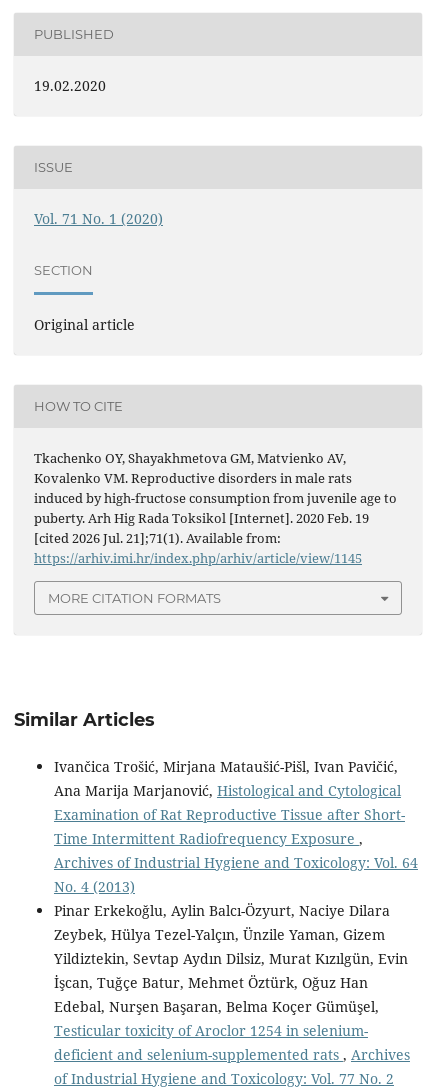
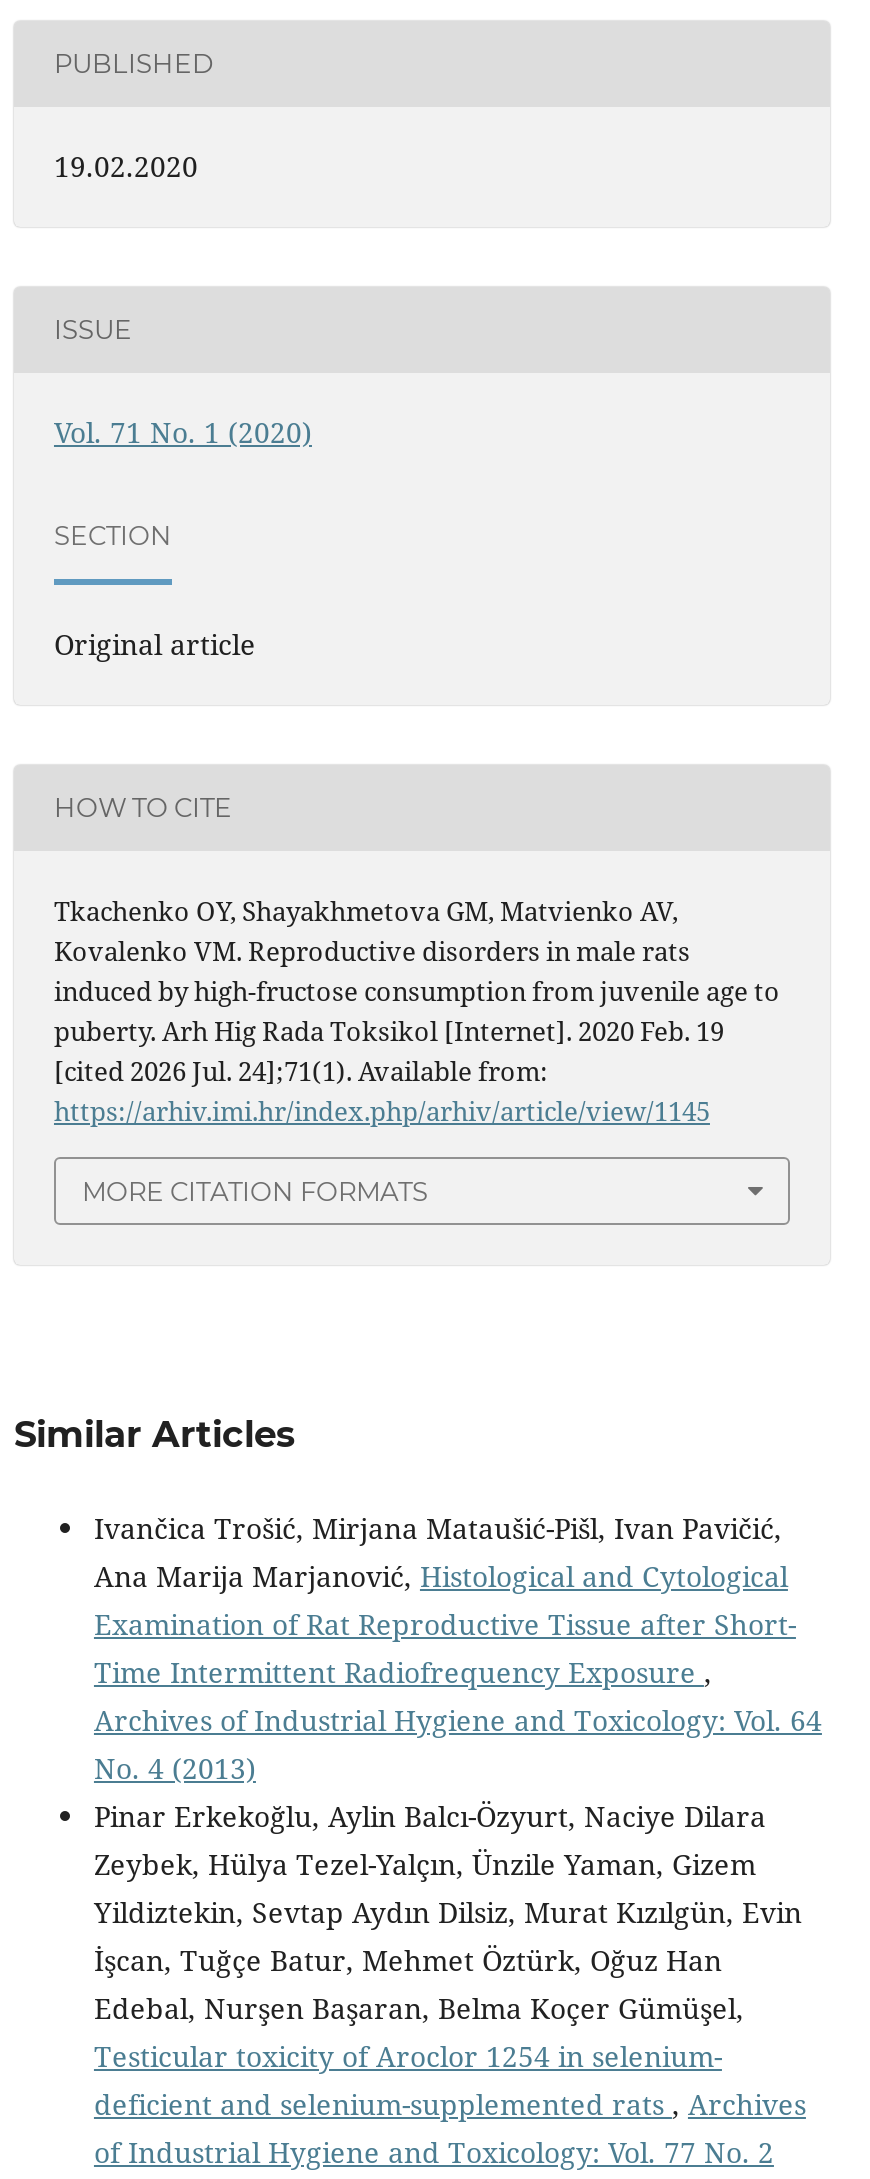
- [cited 2026 Jul. 21];71(1). Available from:
+ [cited 2026 Jul. 24];71(1). Available from:
